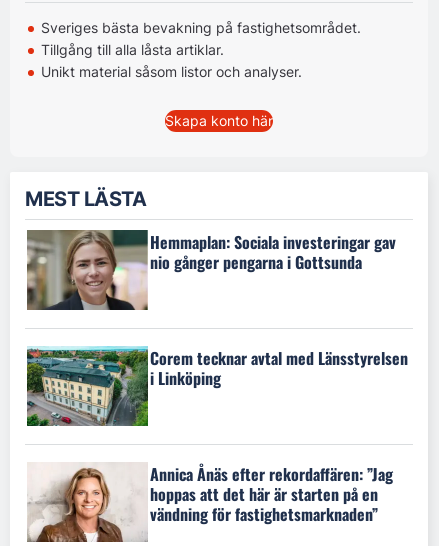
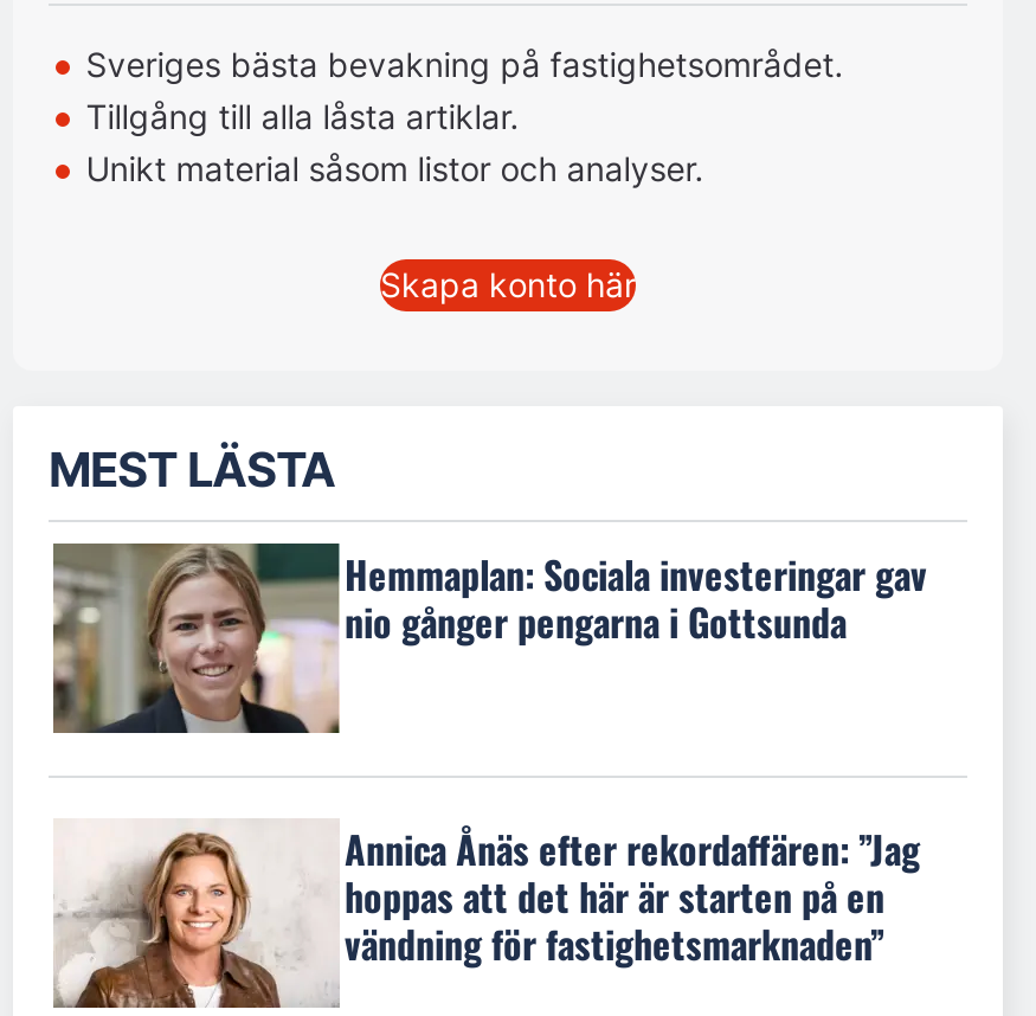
- [image]
- Corem tecknar avtal med Länsstyrelsen
- i Linköping
